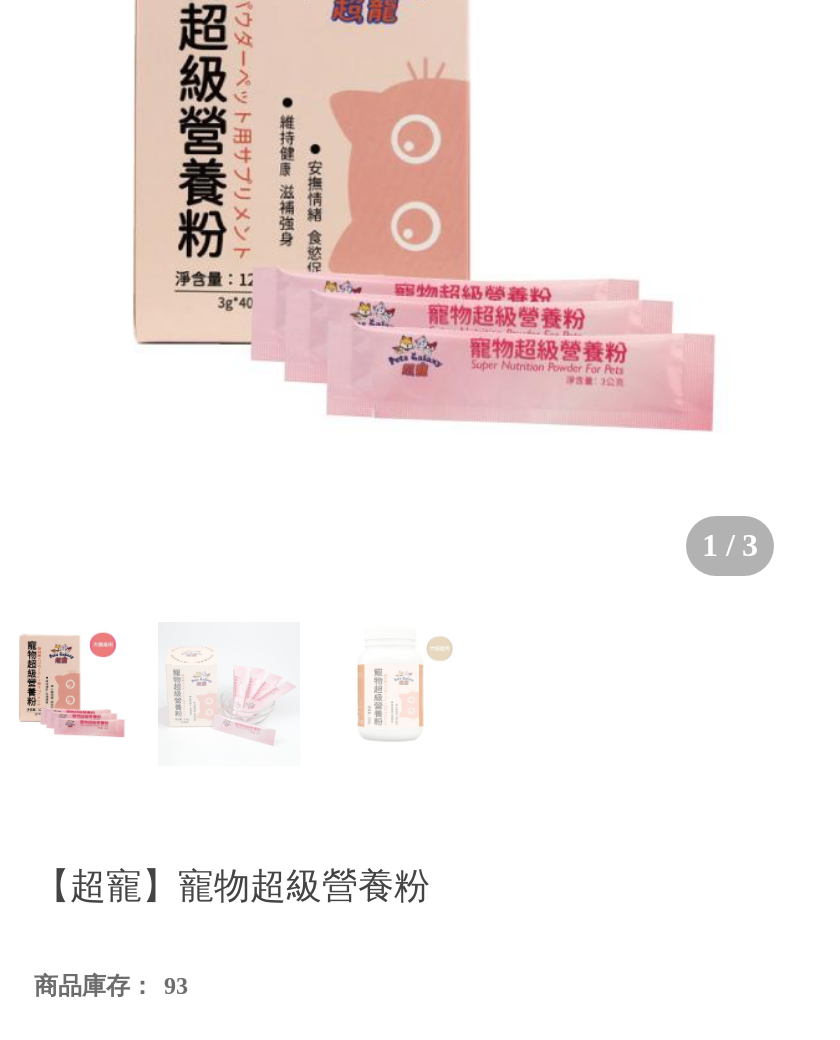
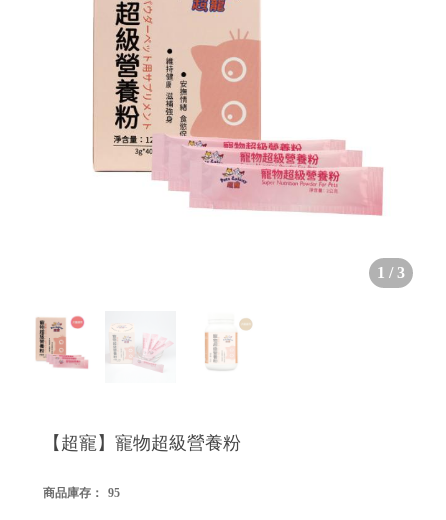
- 商品庫存： 93
+ 商品庫存： 95
